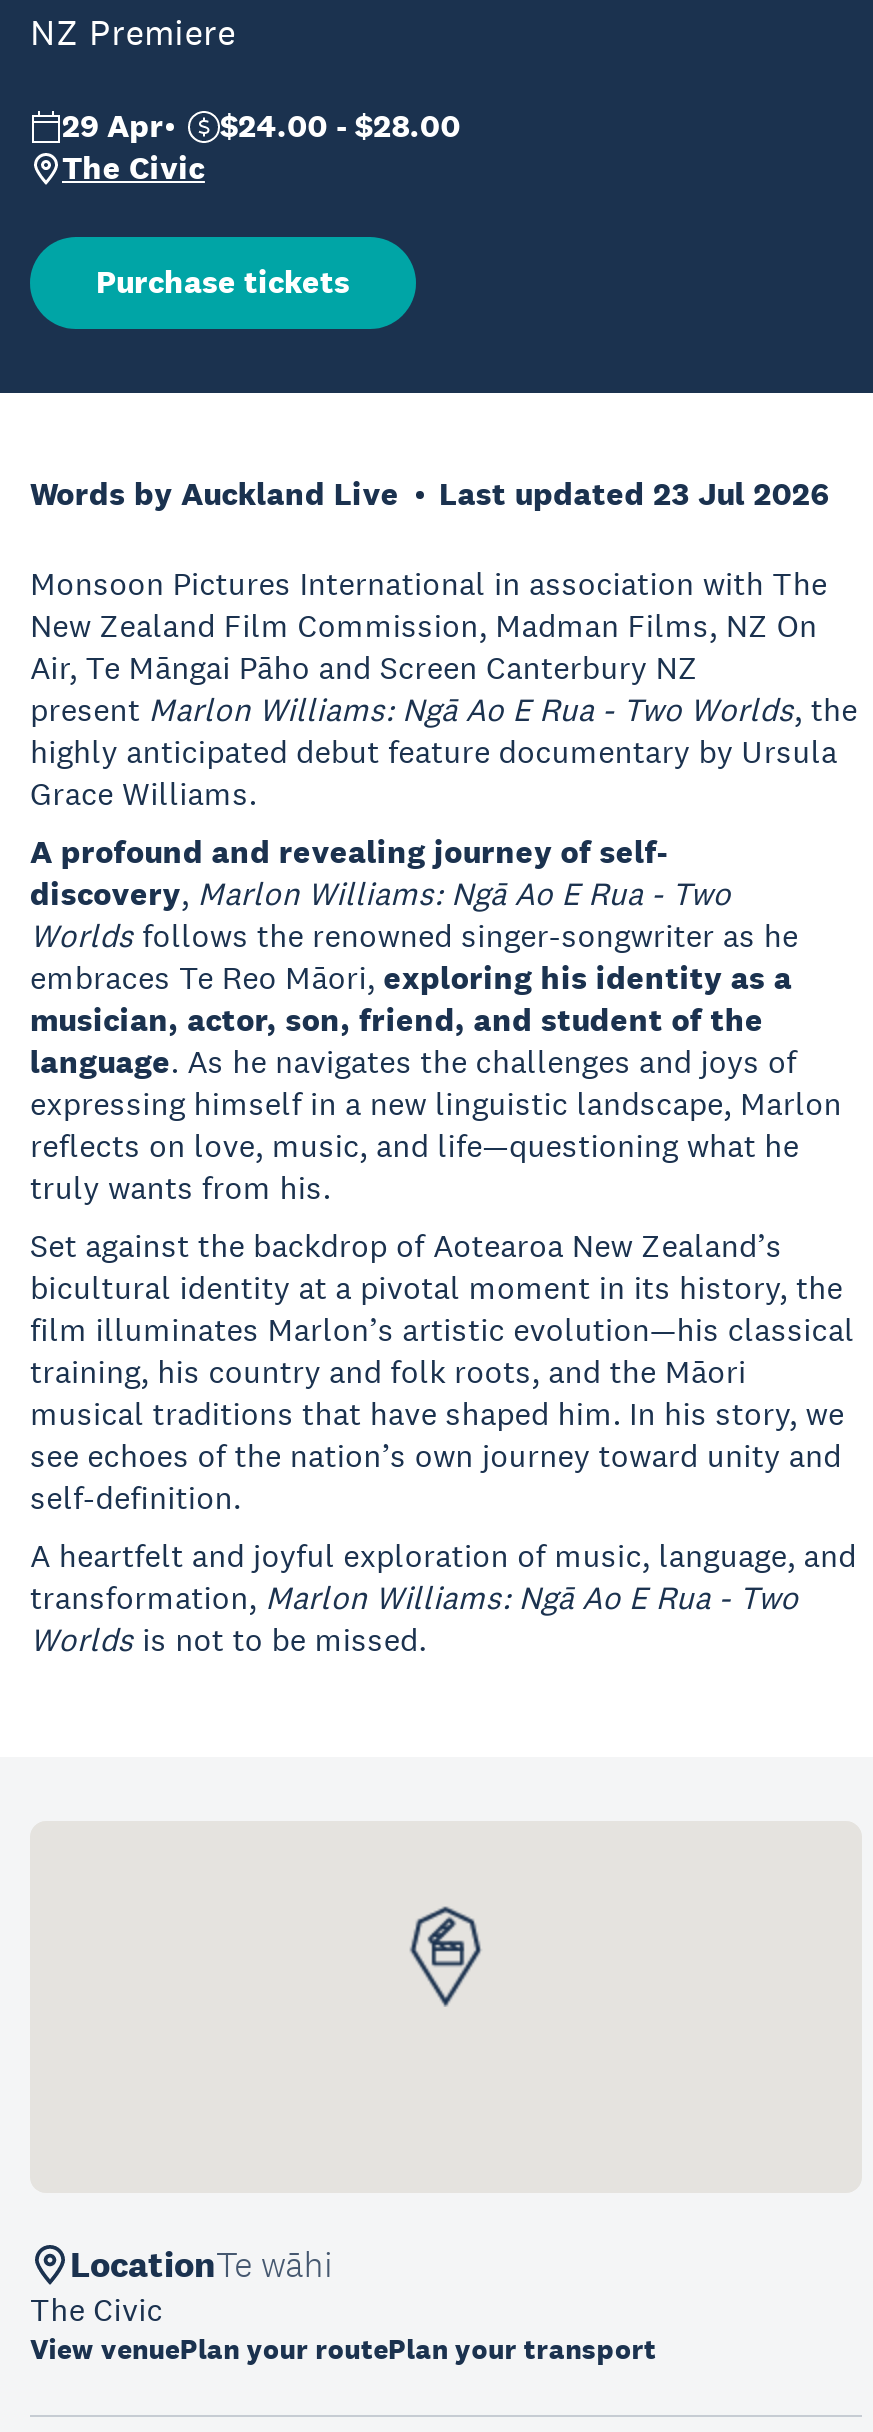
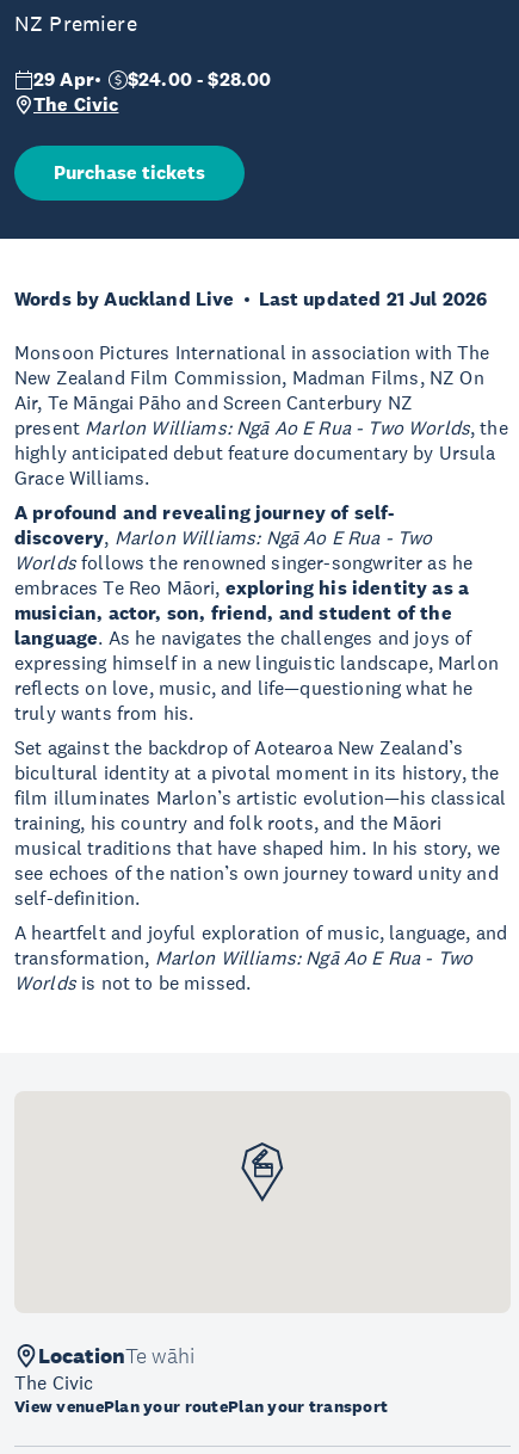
- Last updated 23 Jul 2026
+ Last updated 21 Jul 2026
